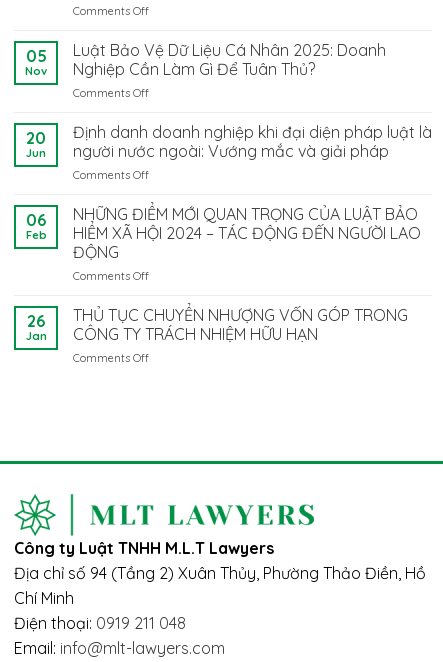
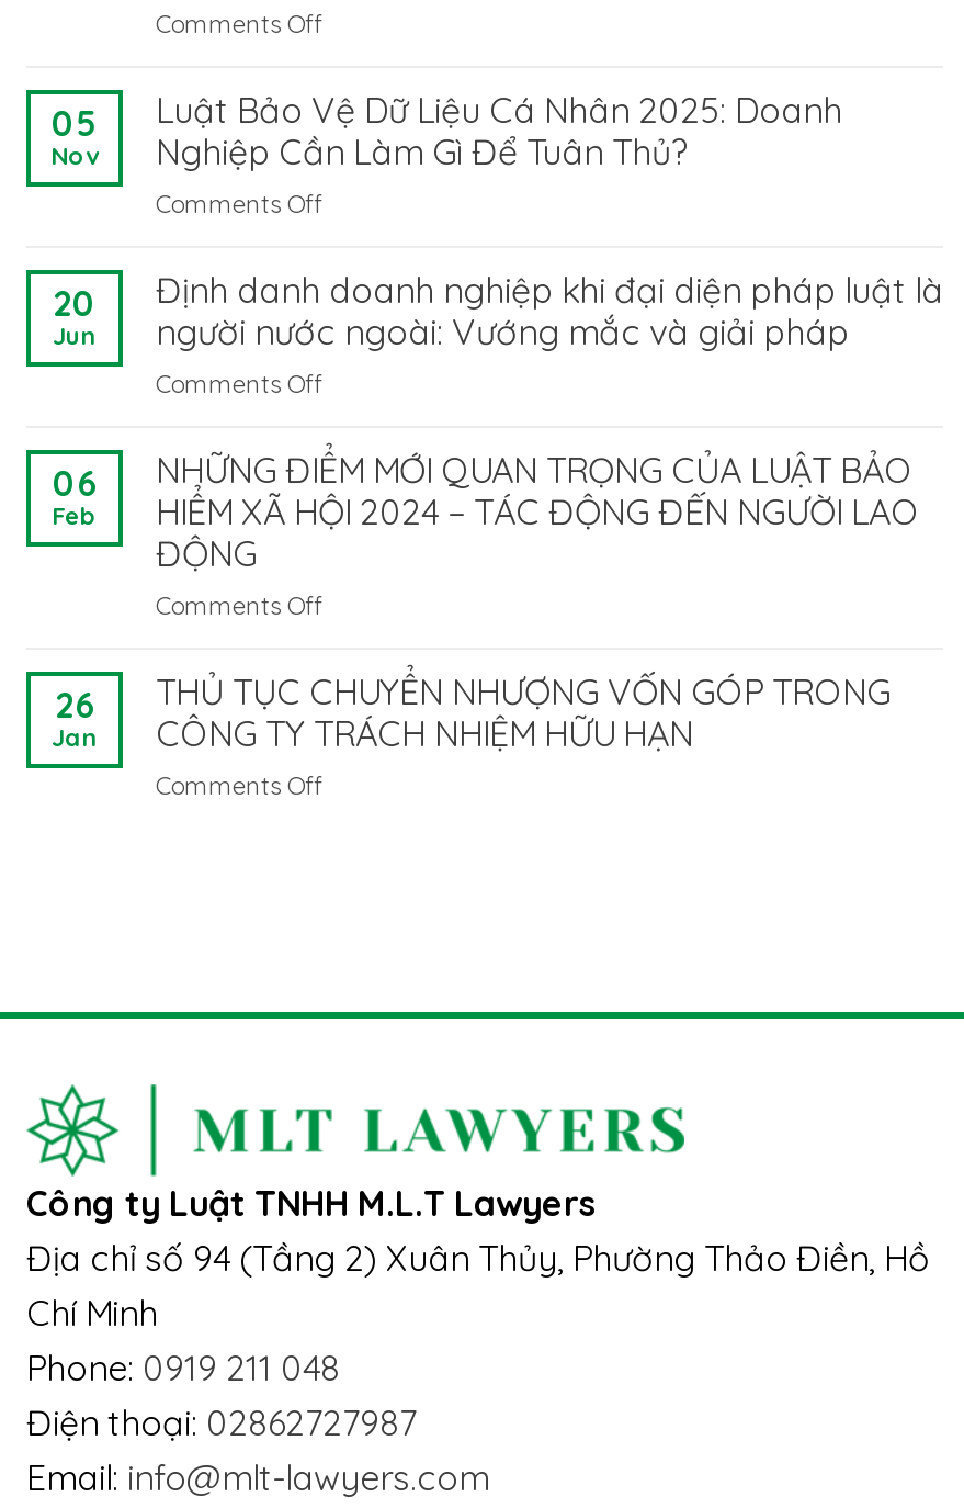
- Điện thoại: 0919 211 048
+ Phone: 0919 211 048
+ Điện thoại: 02862727987
